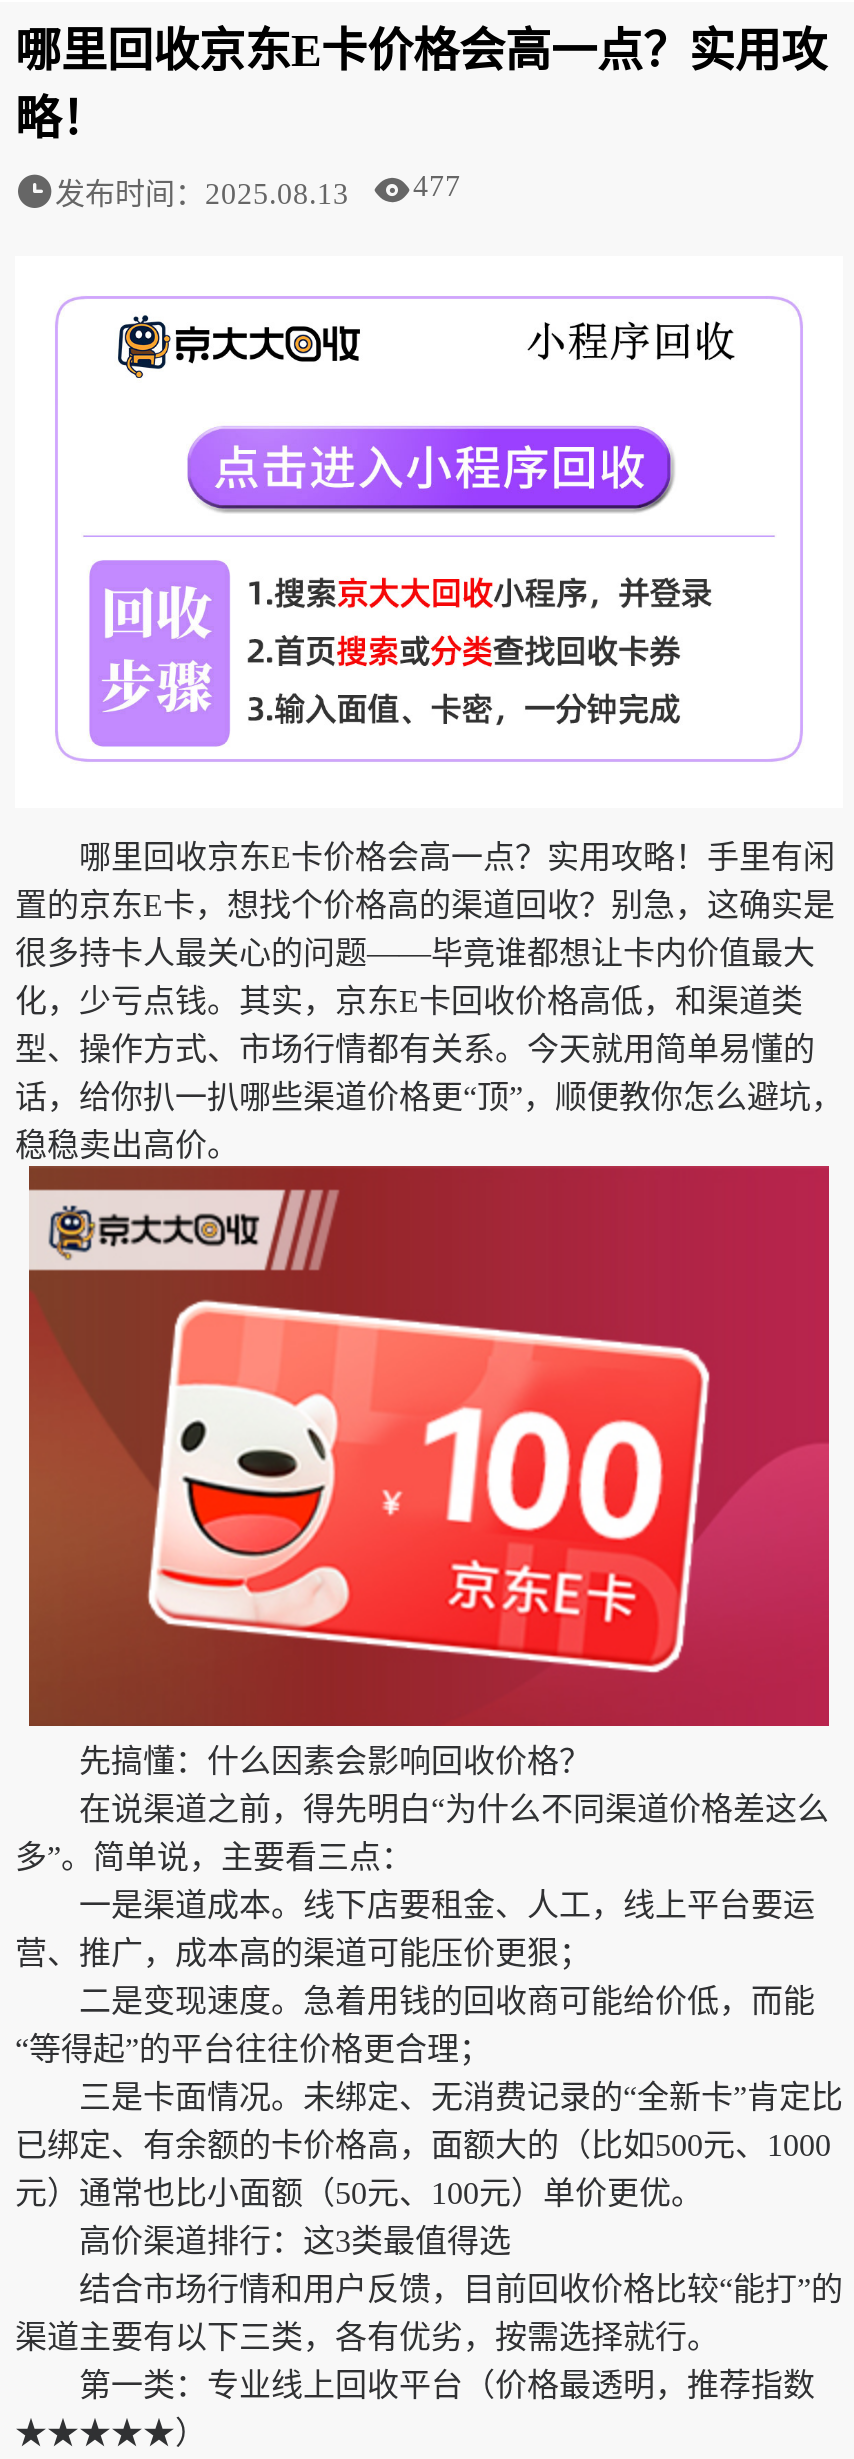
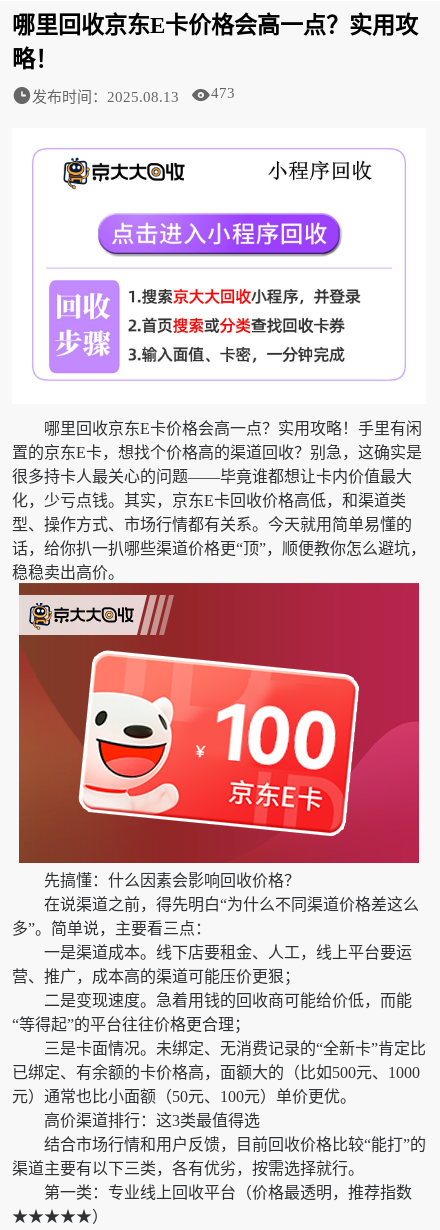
- 发布时间：2025.08.13 477
+ 发布时间：2025.08.13 473
